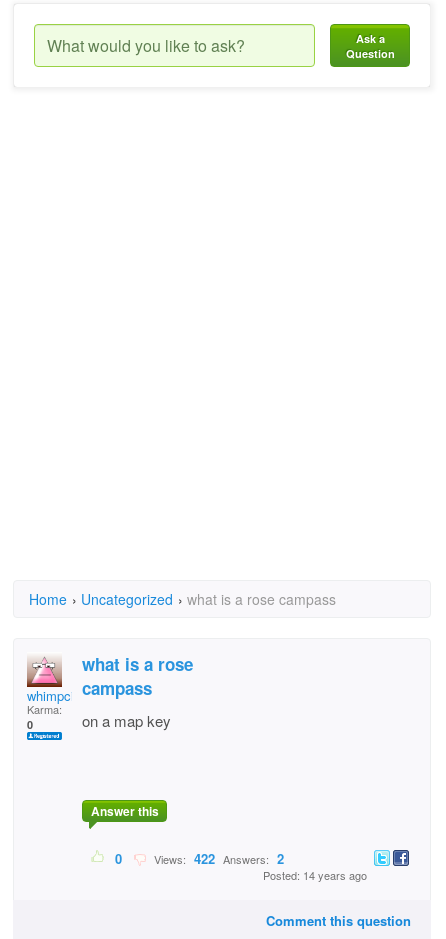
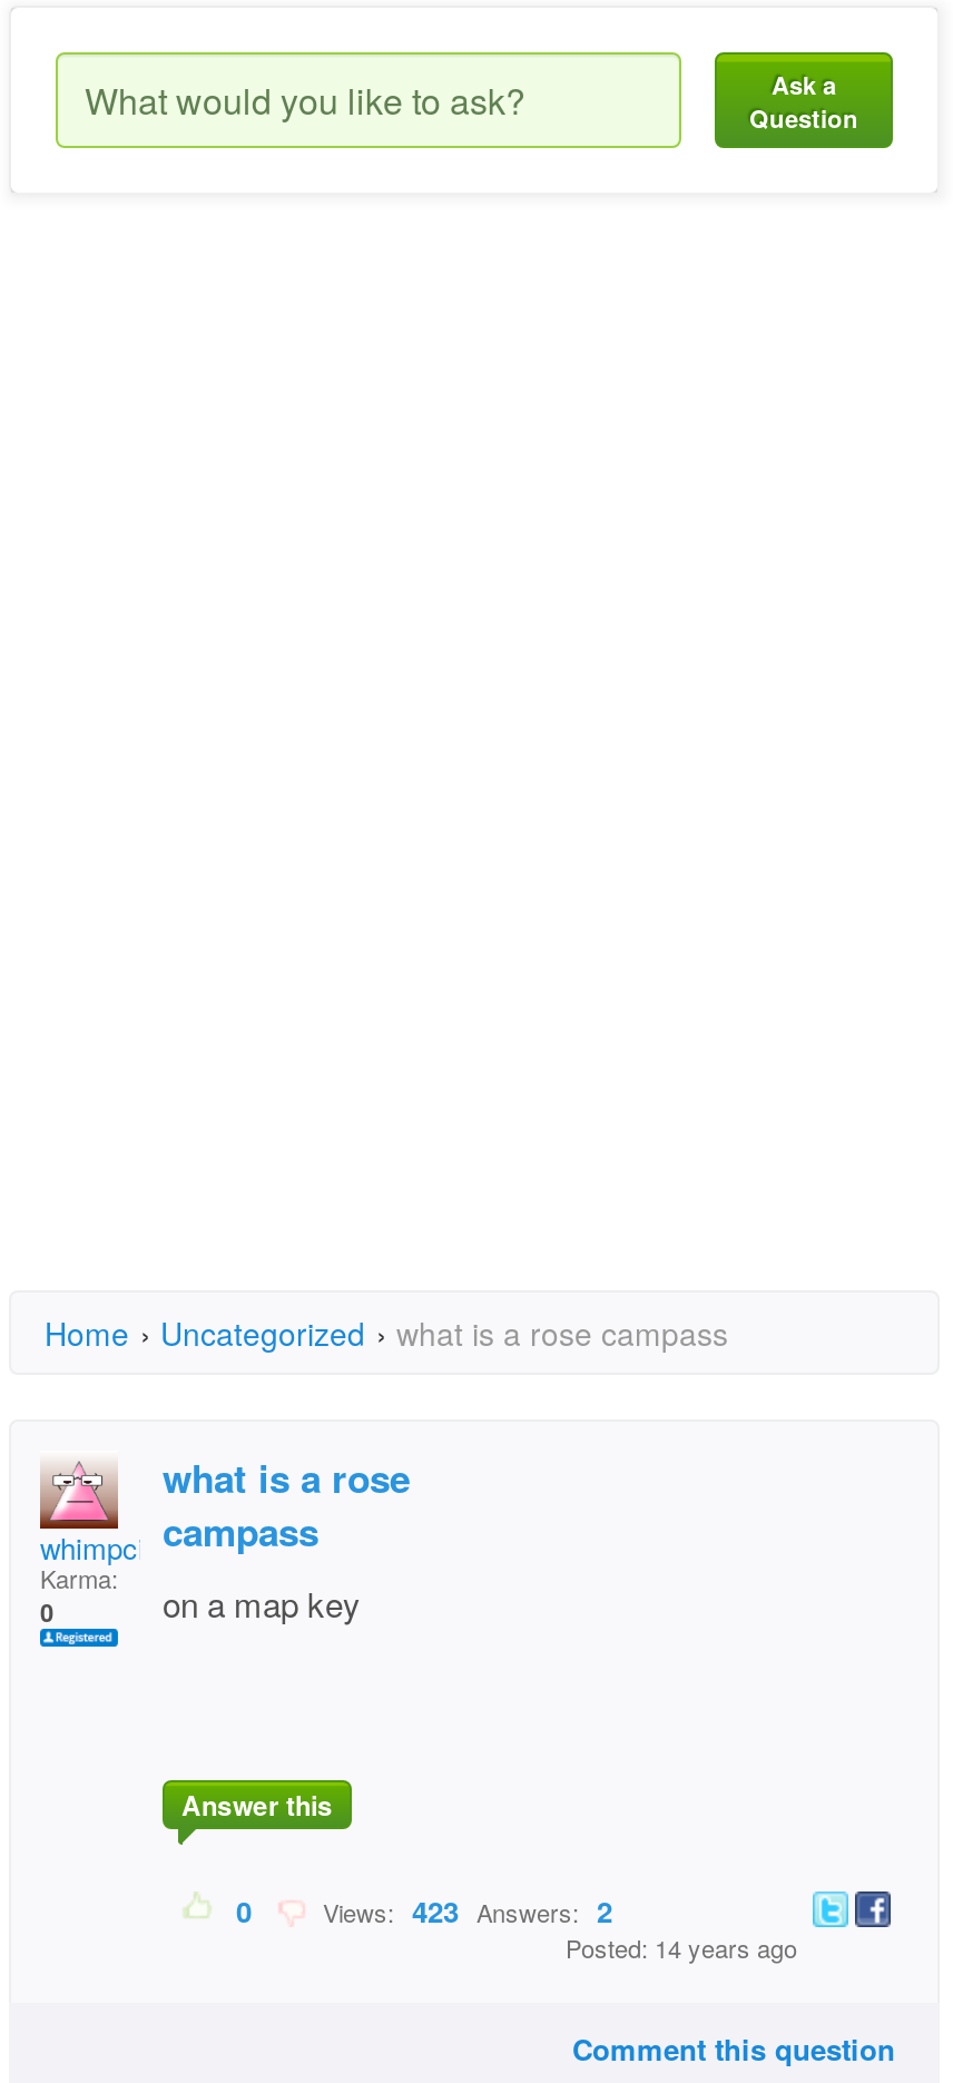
- Views: 422 Answers: 2
+ Views: 423 Answers: 2
